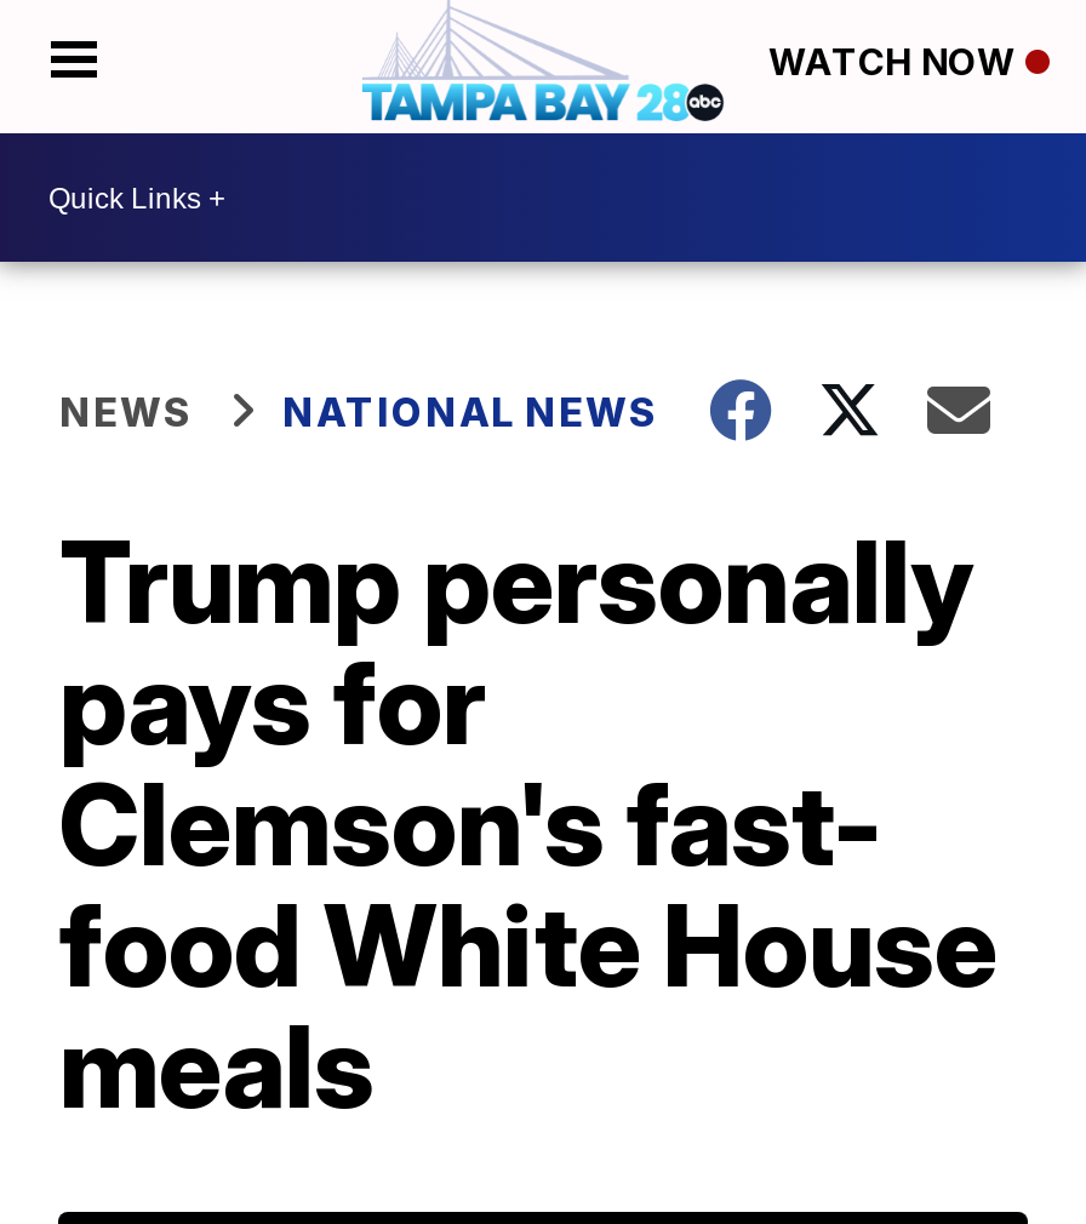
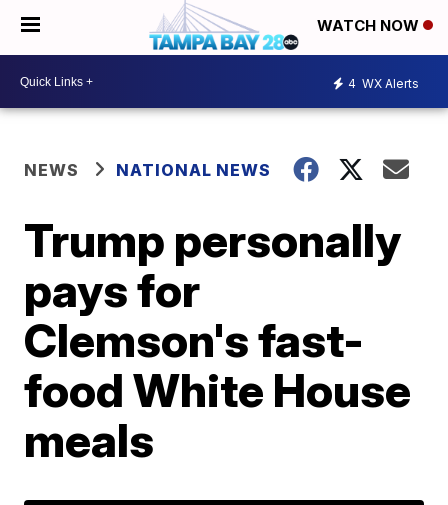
+ 4 WX Alerts
